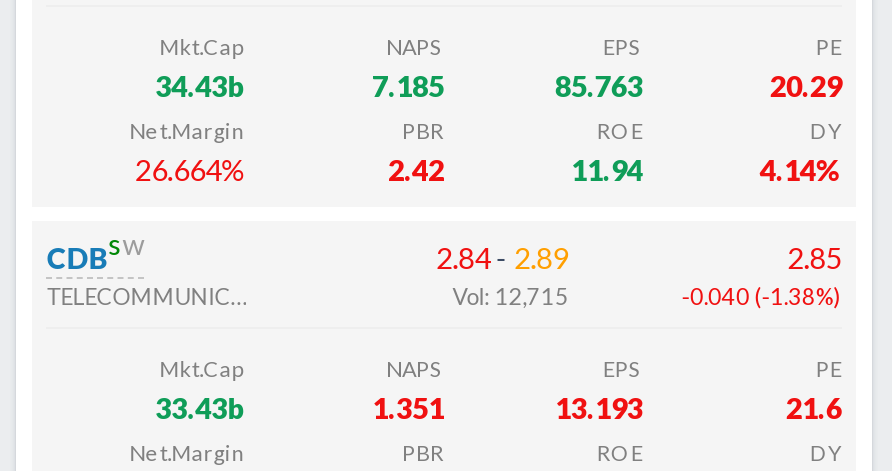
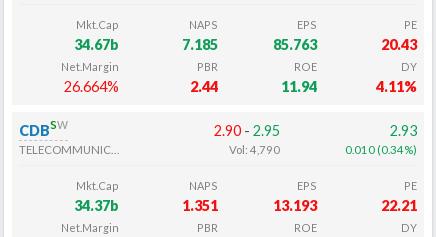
- 34.43b
+ 34.67b

- 20.29
+ 20.43

- 2.42
+ 2.44

- 4.14%
+ 4.11%

- 2.84 - 2.89
+ 2.90 - 2.95

- 2.85
+ 2.93

- Vol: 12,715
+ Vol: 4,790

- -0.040 (-1.38%)
+ 0.010 (0.34%)

- 33.43b
+ 34.37b

- 21.6
+ 22.21
